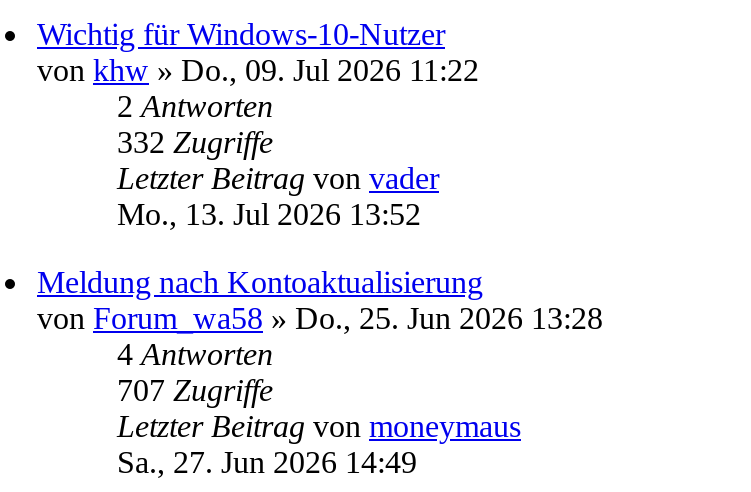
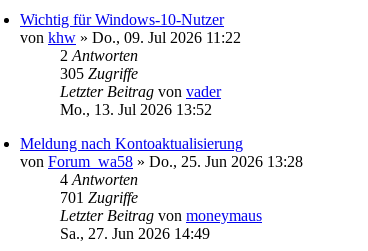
- 332 Zugriffe
+ 305 Zugriffe

- 707 Zugriffe
+ 701 Zugriffe
